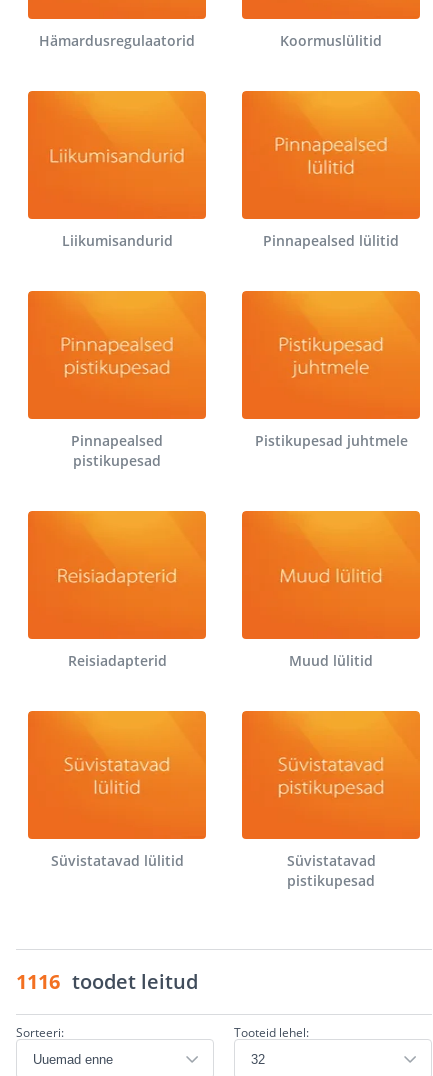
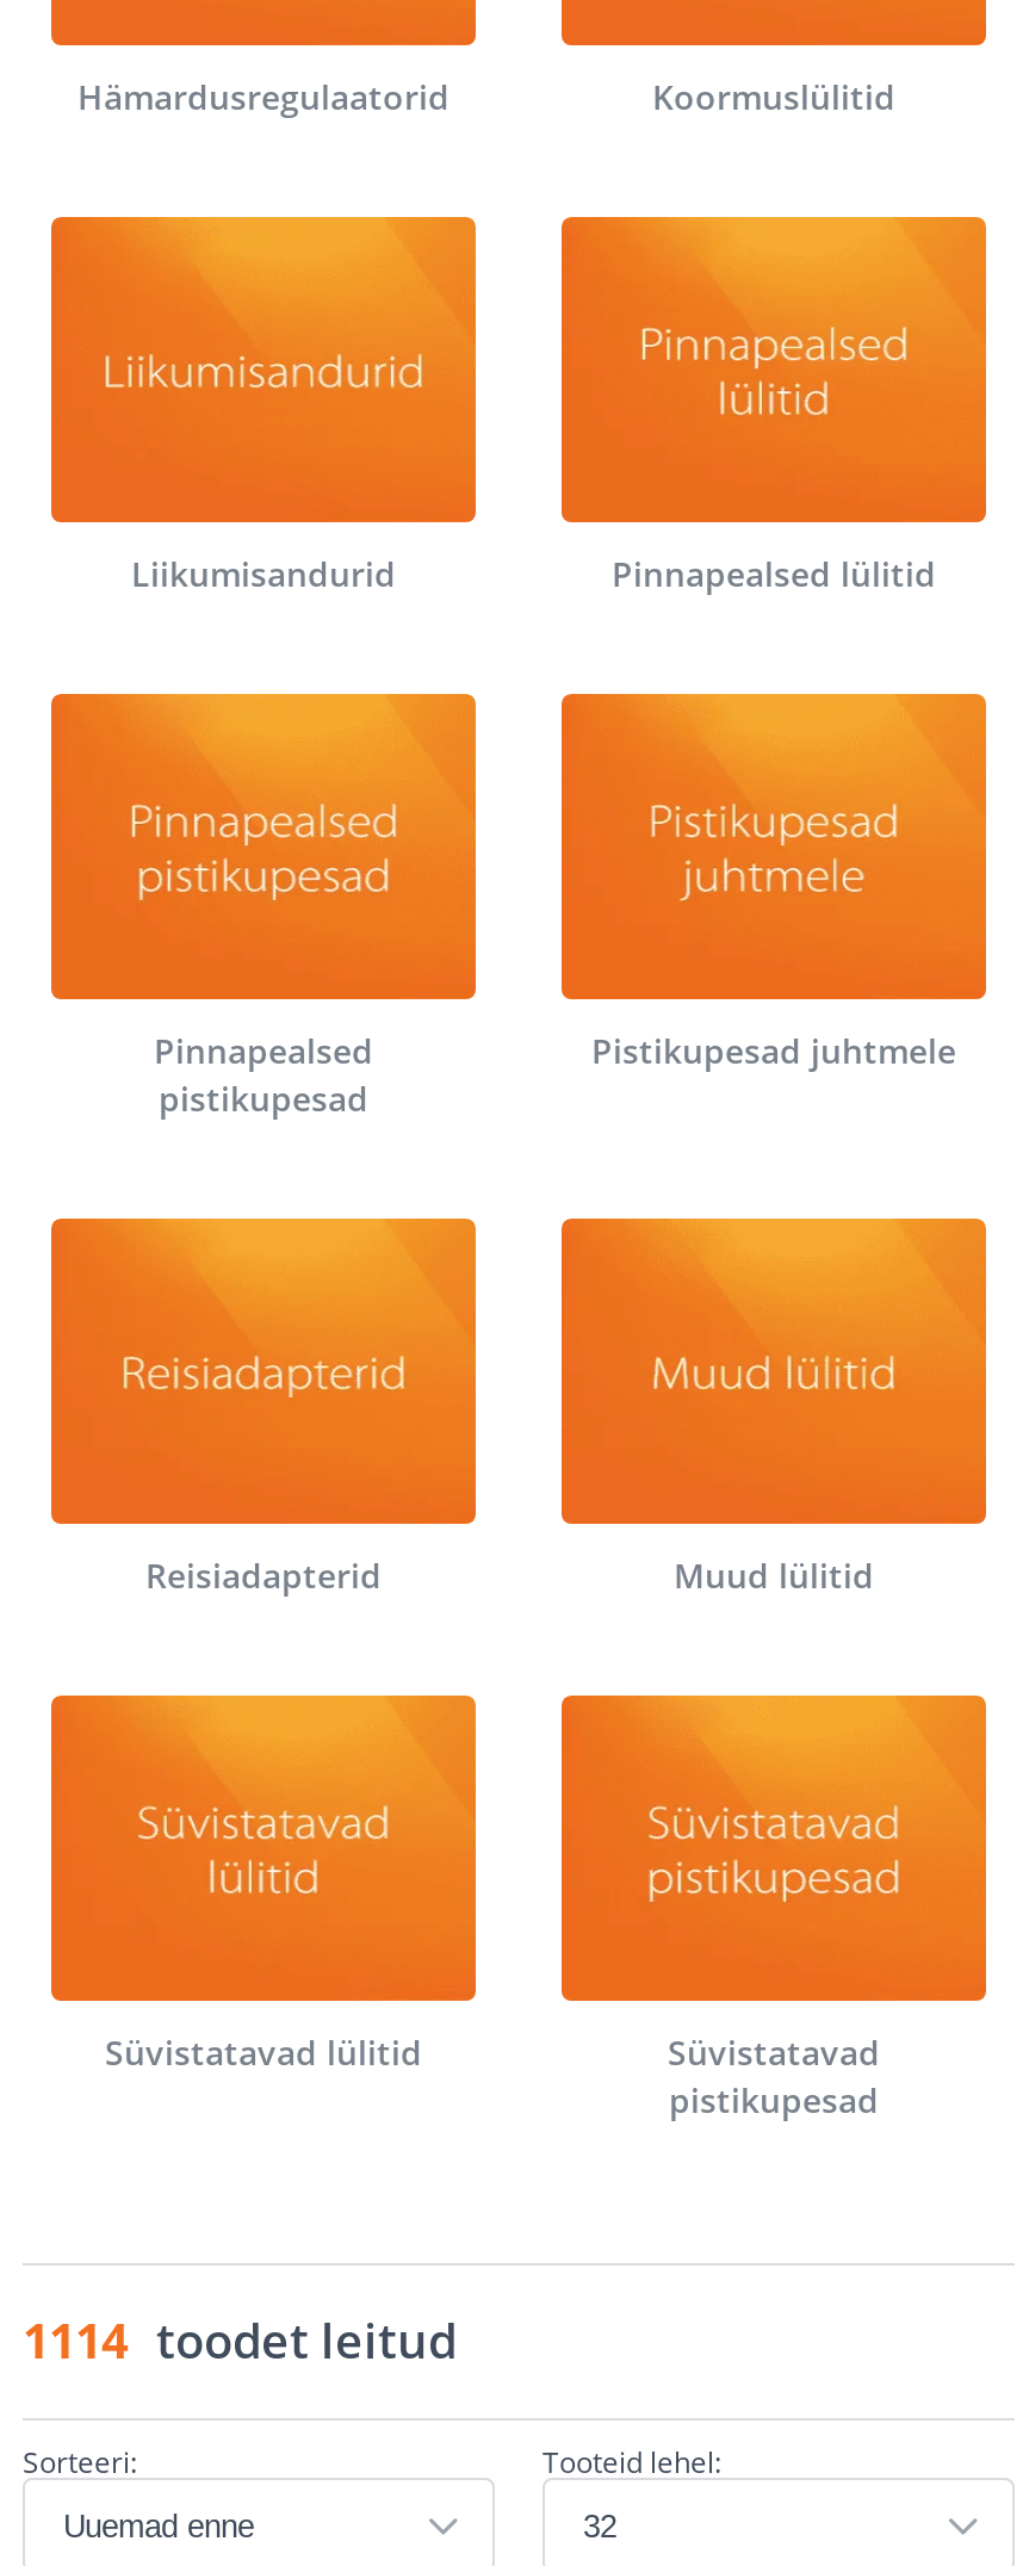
- 1116 toodet leitud
+ 1114 toodet leitud
